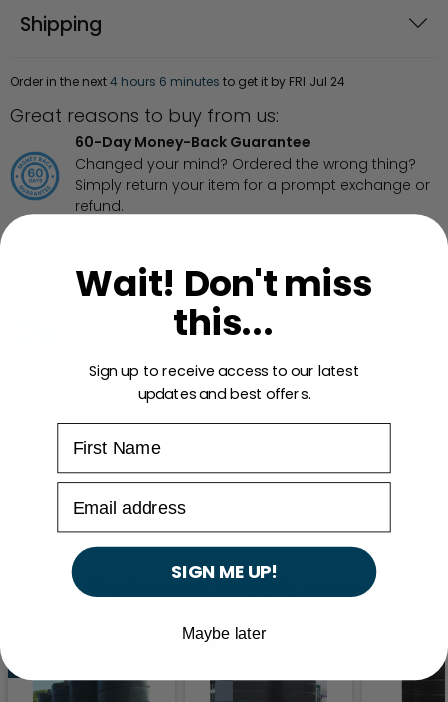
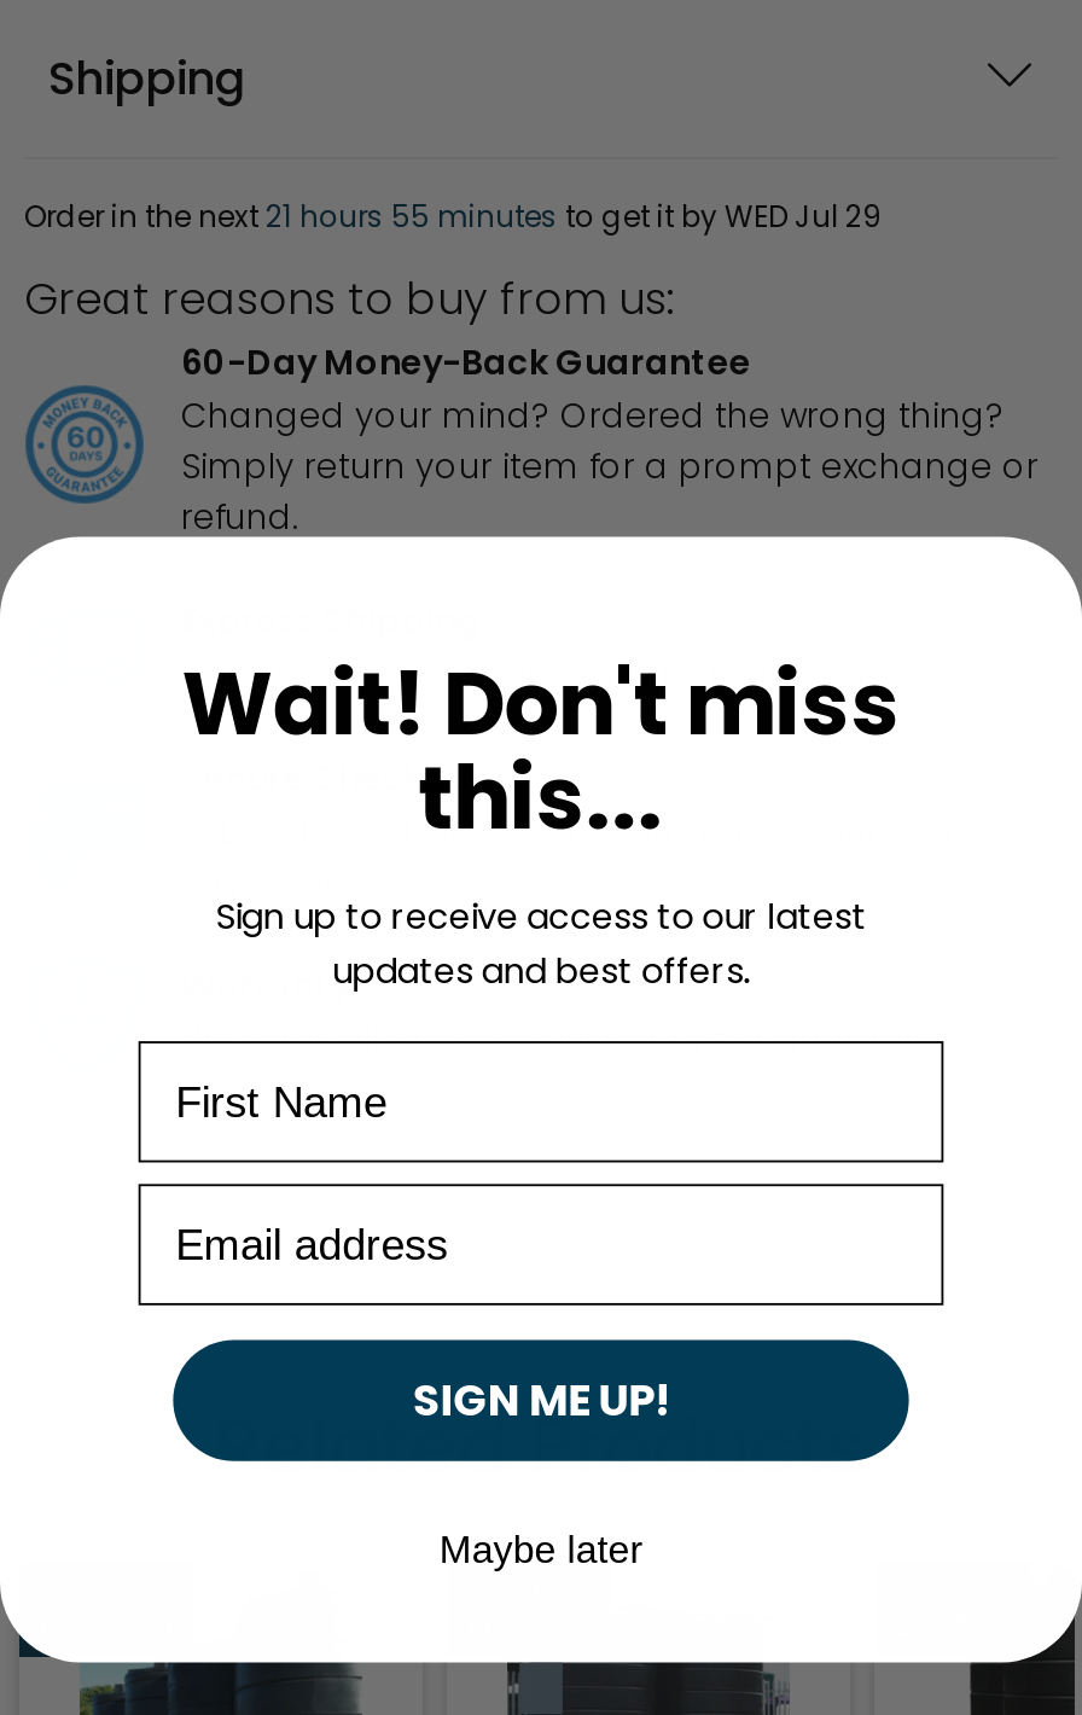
- Order in the next 4 hours 6 minutes to get it by FRI Jul 24
+ Order in the next 21 hours 55 minutes to get it by WED Jul 29
